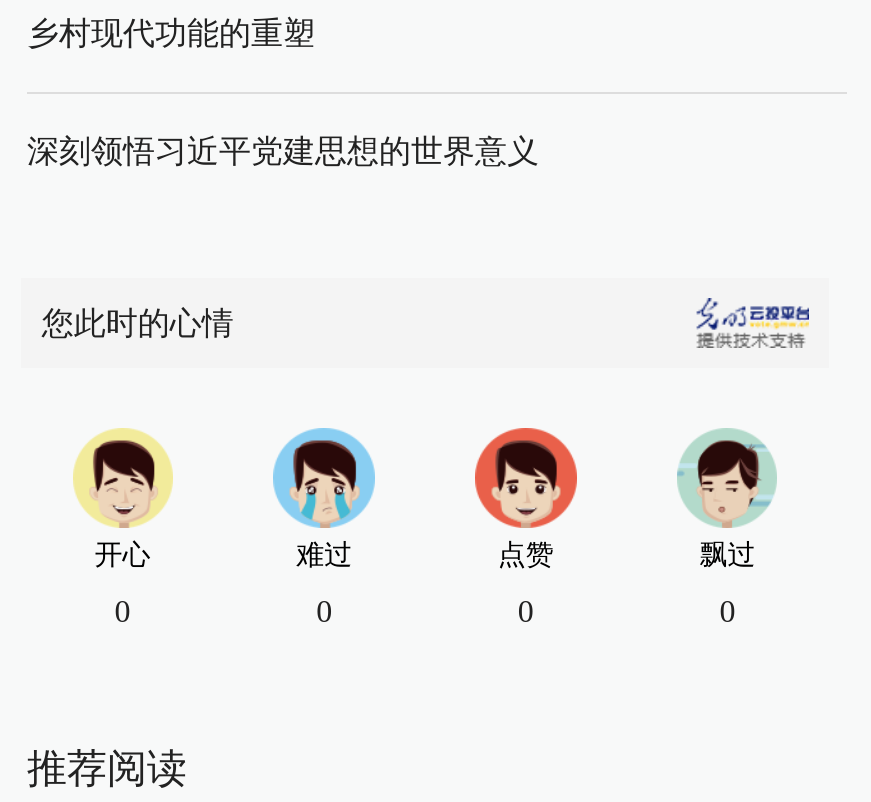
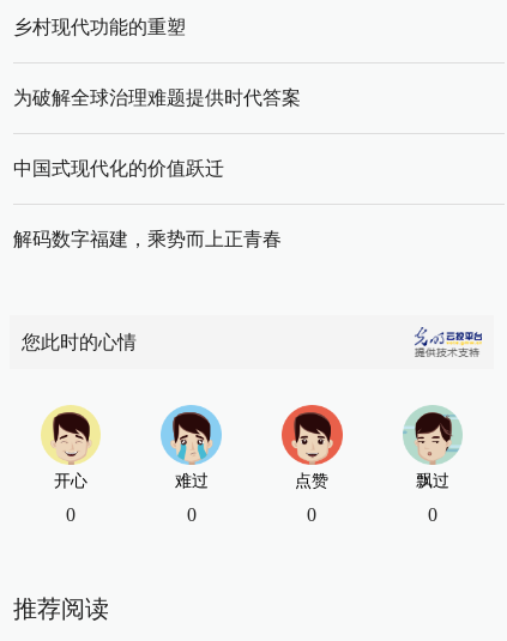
- 深刻领悟习近平党建思想的世界意义
+ 为破解全球治理难题提供时代答案
+ 中国式现代化的价值跃迁
+ 解码数字福建，乘势而上正青春
